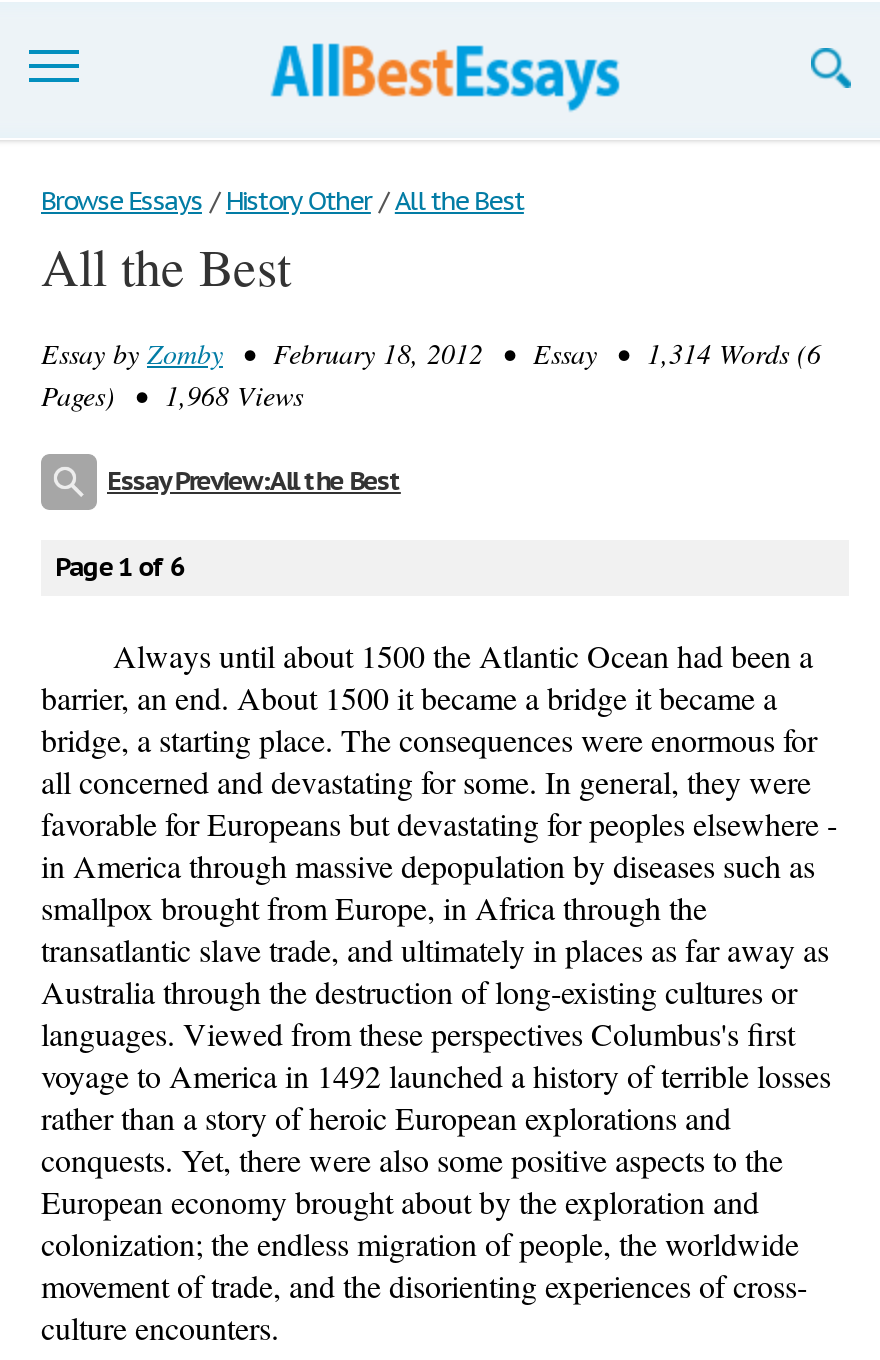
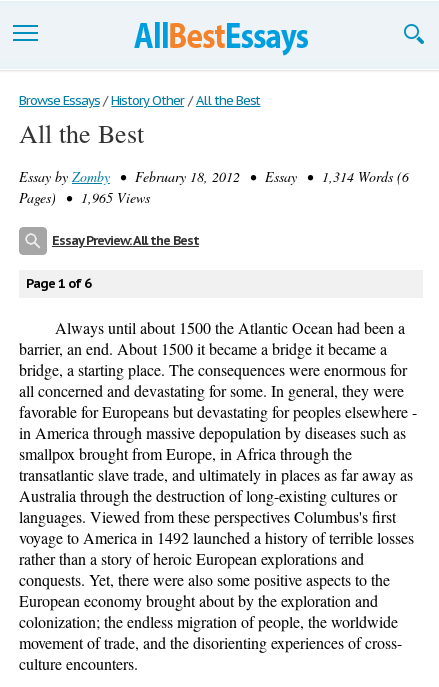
- Pages) • 1,968 Views
+ Pages) • 1,965 Views
